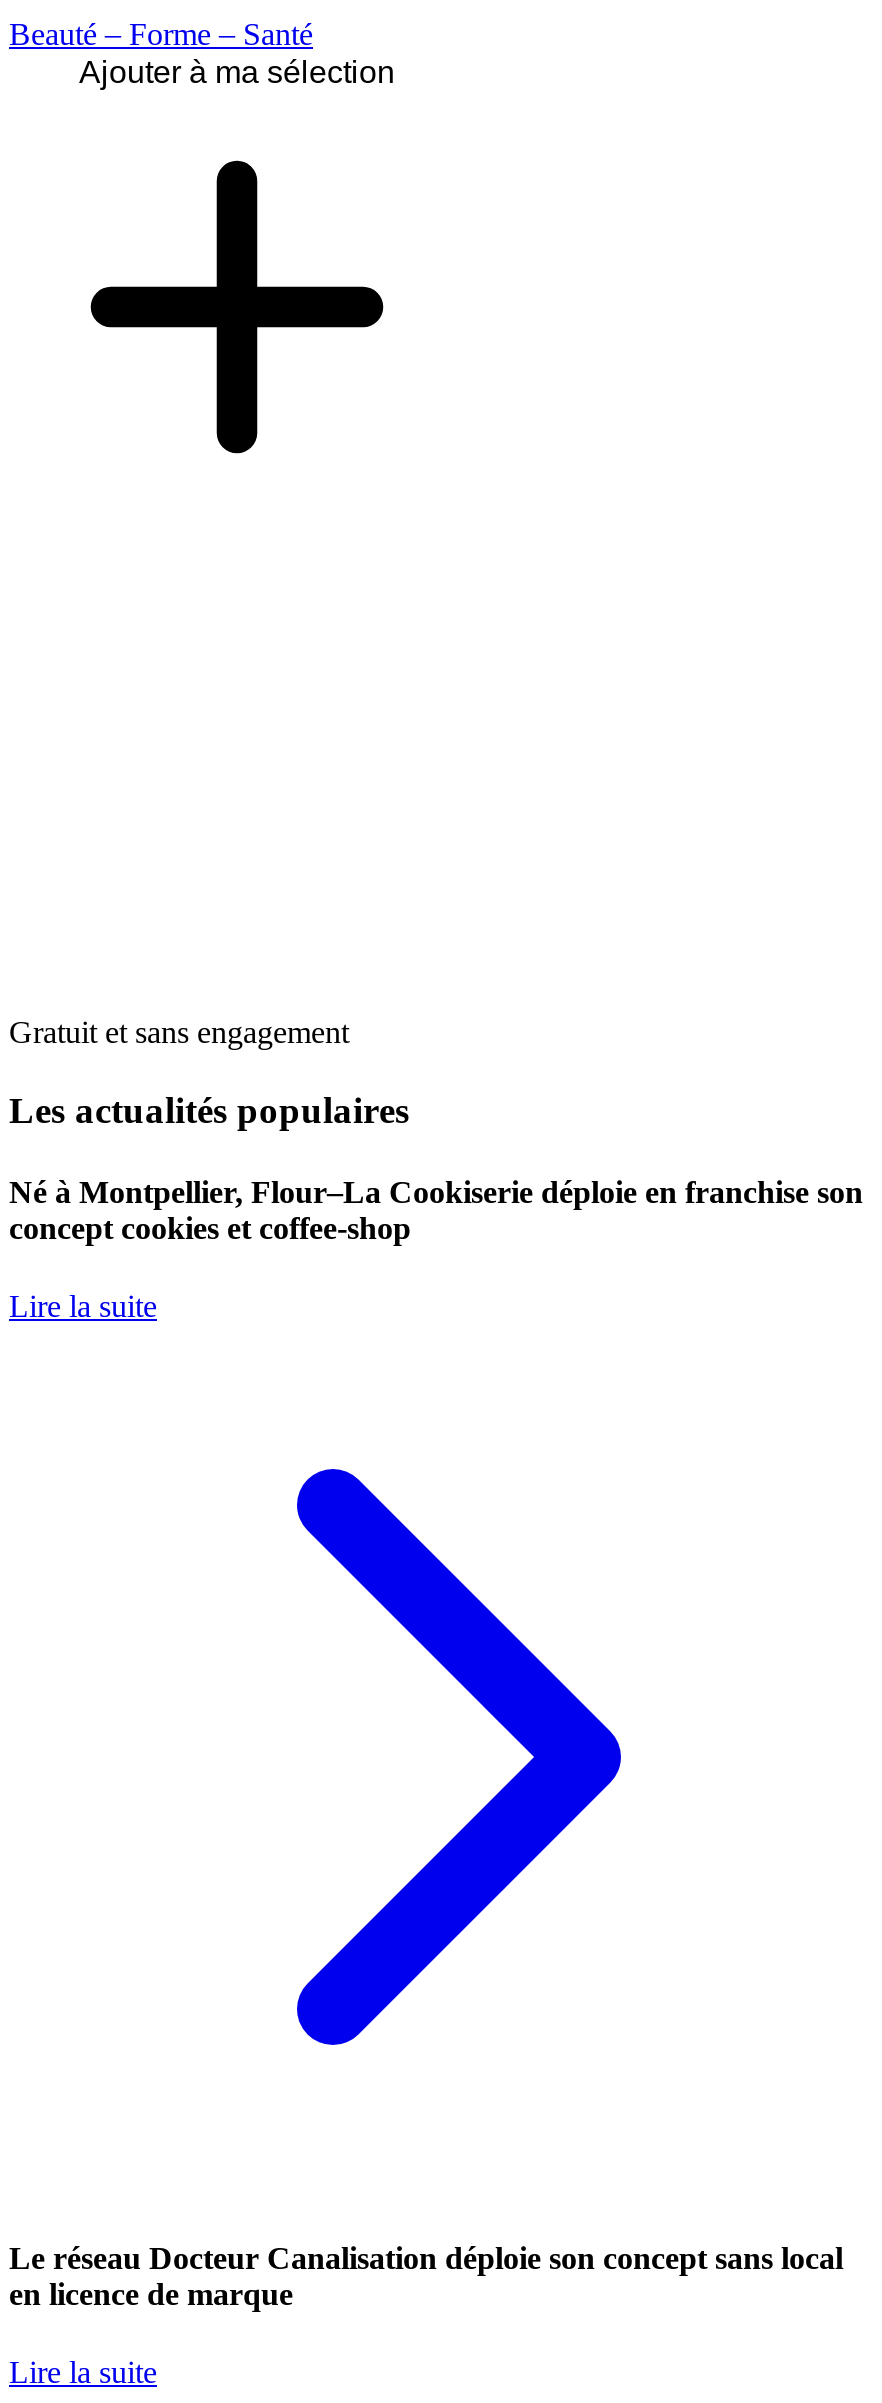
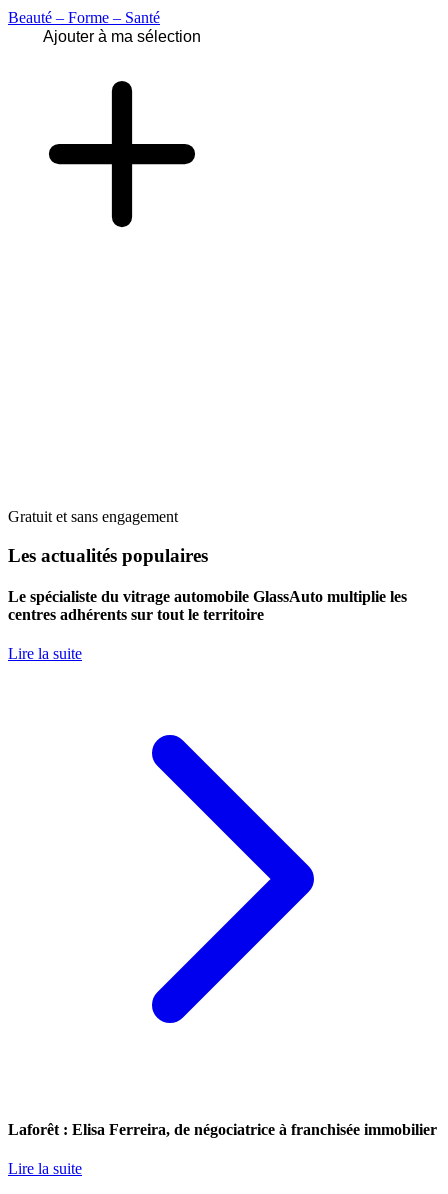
- Né à Montpellier, Flour–La Cookiserie déploie en franchise son
- concept cookies et coffee-shop
+ Le spécialiste du vitrage automobile GlassAuto multiplie les
+ centres adhérents sur tout le territoire

- Le réseau Docteur Canalisation déploie son concept sans local
- en licence de marque
+ Laforêt : Elisa Ferreira, de négociatrice à franchisée immobilier
